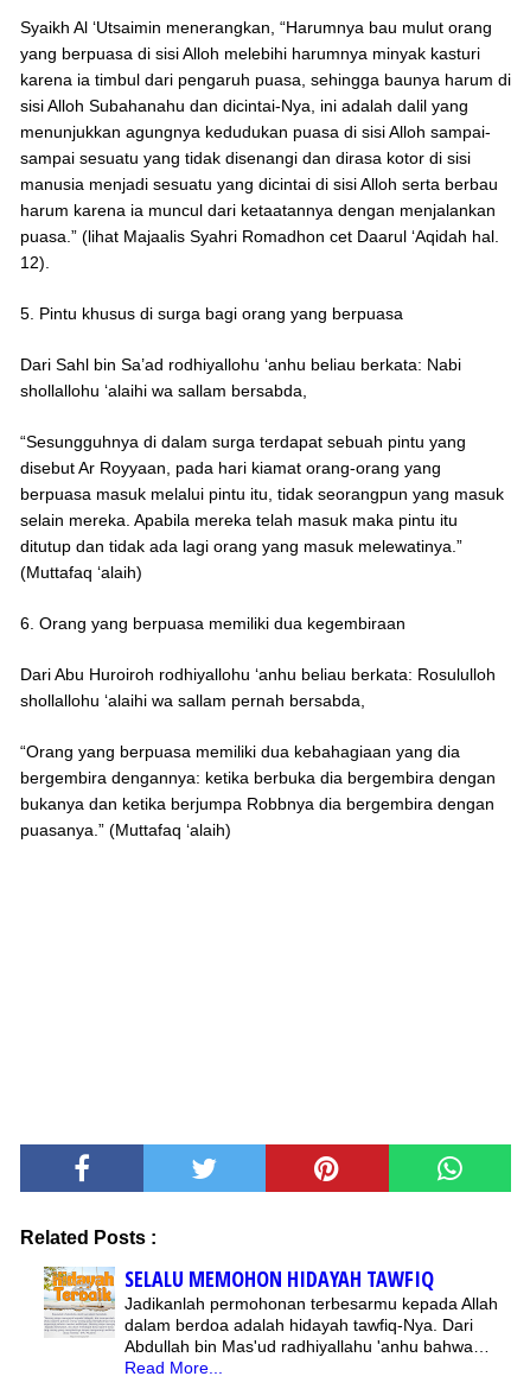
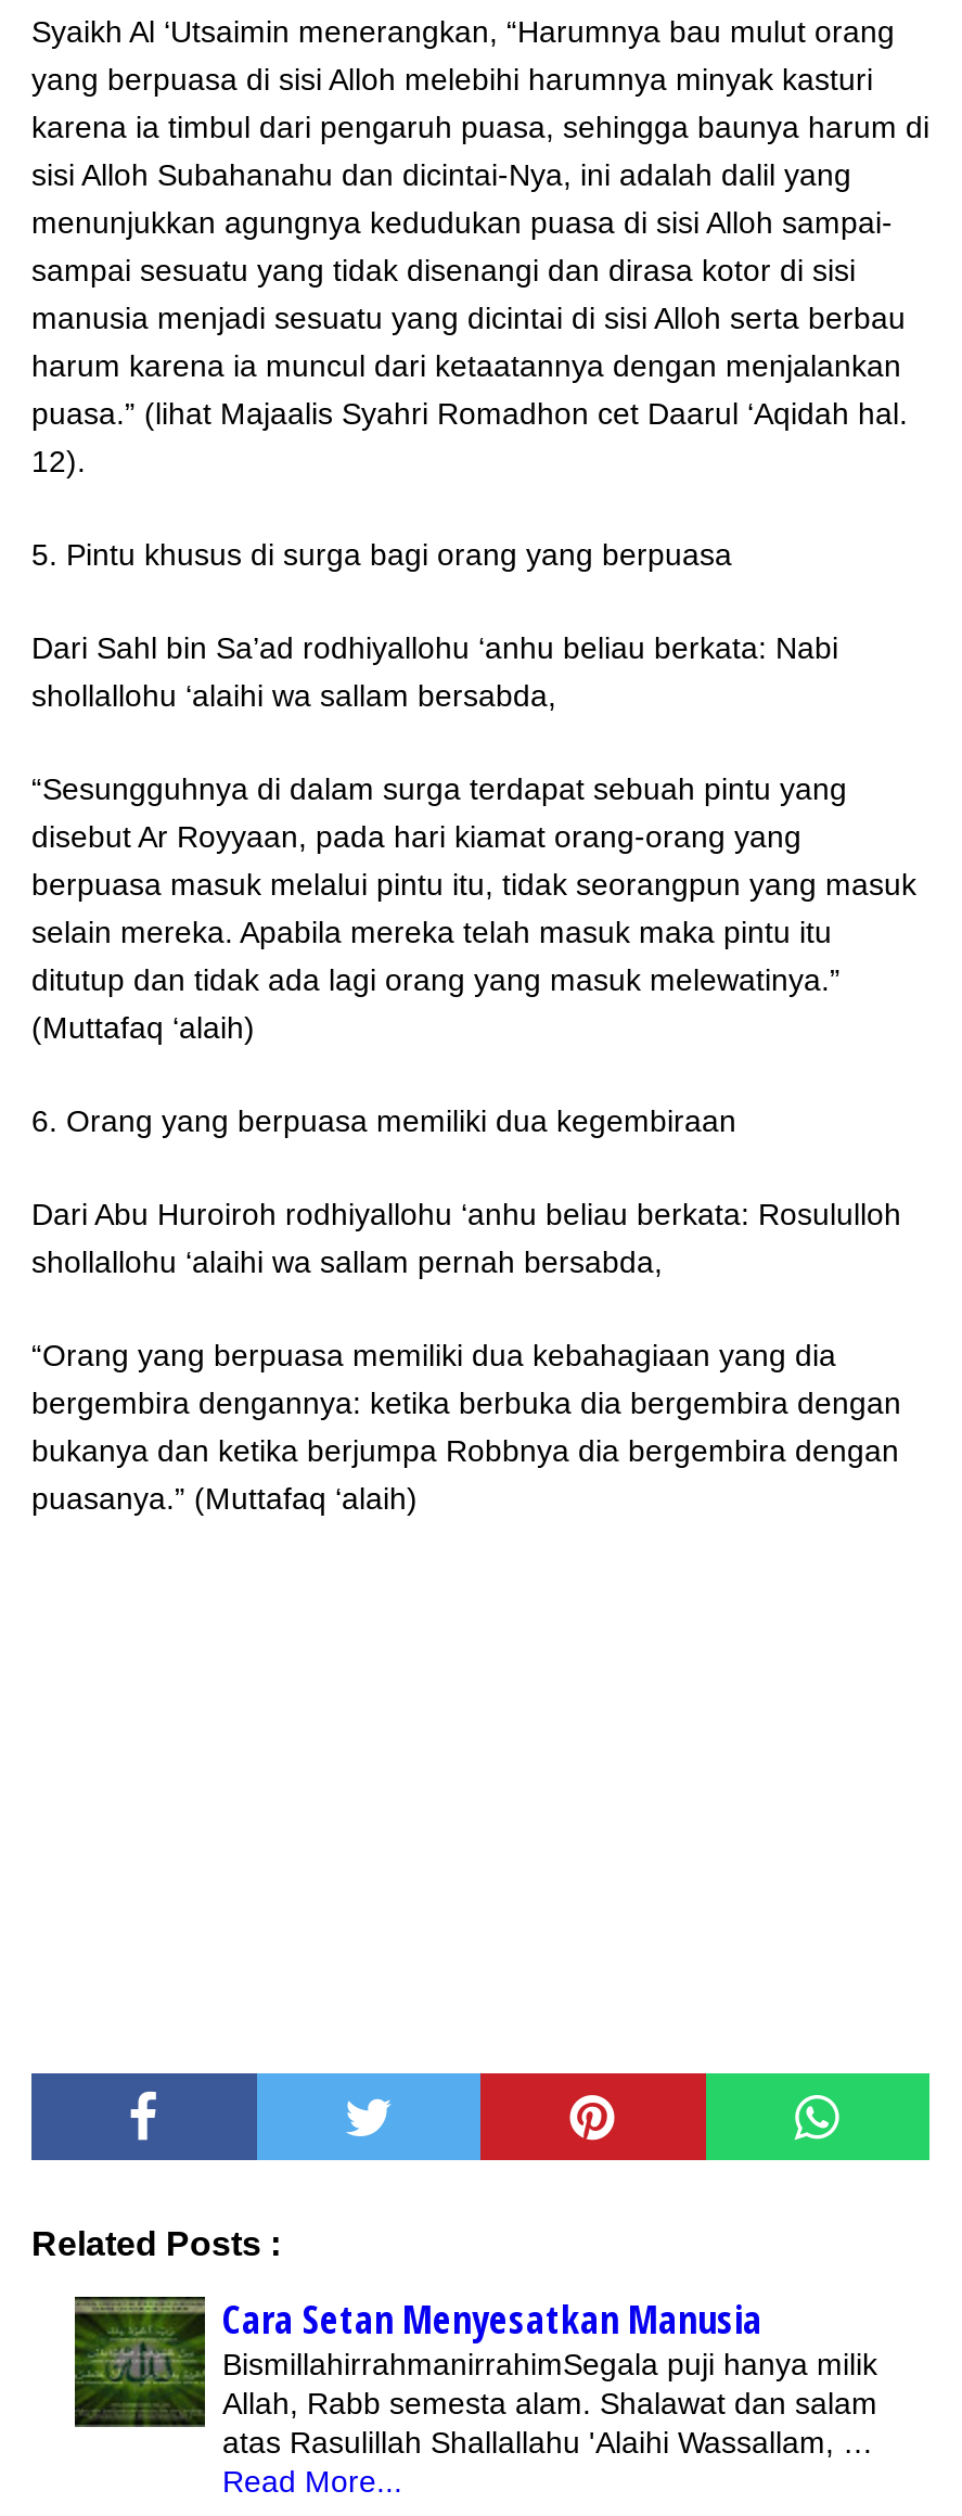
- [image]
- SELALU MEMOHON HIDAYAH TAWFIQ
- Jadikanlah permohonan terbesarmu kepada Allah
- dalam berdoa adalah hidayah tawfiq-Nya. Dari
- Abdullah bin Mas'ud radhiyallahu 'anhu bahwa…
+ [image]
+ Cara Setan Menyesatkan Manusia
+ BismillahirrahmanirrahimSegala puji hanya milik
+ Allah, Rabb semesta alam. Shalawat dan salam
+ atas Rasulillah Shallallahu 'Alaihi Wassallam, …
